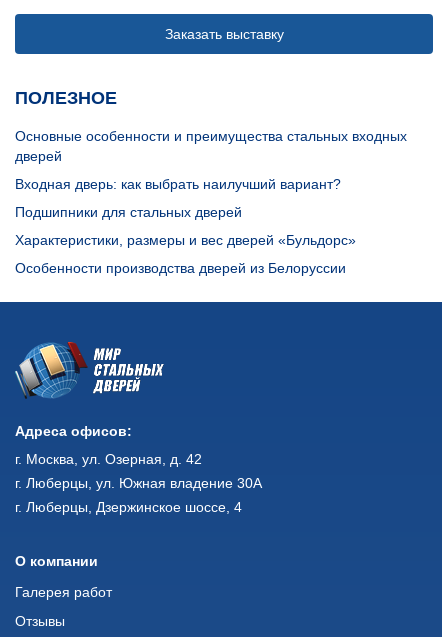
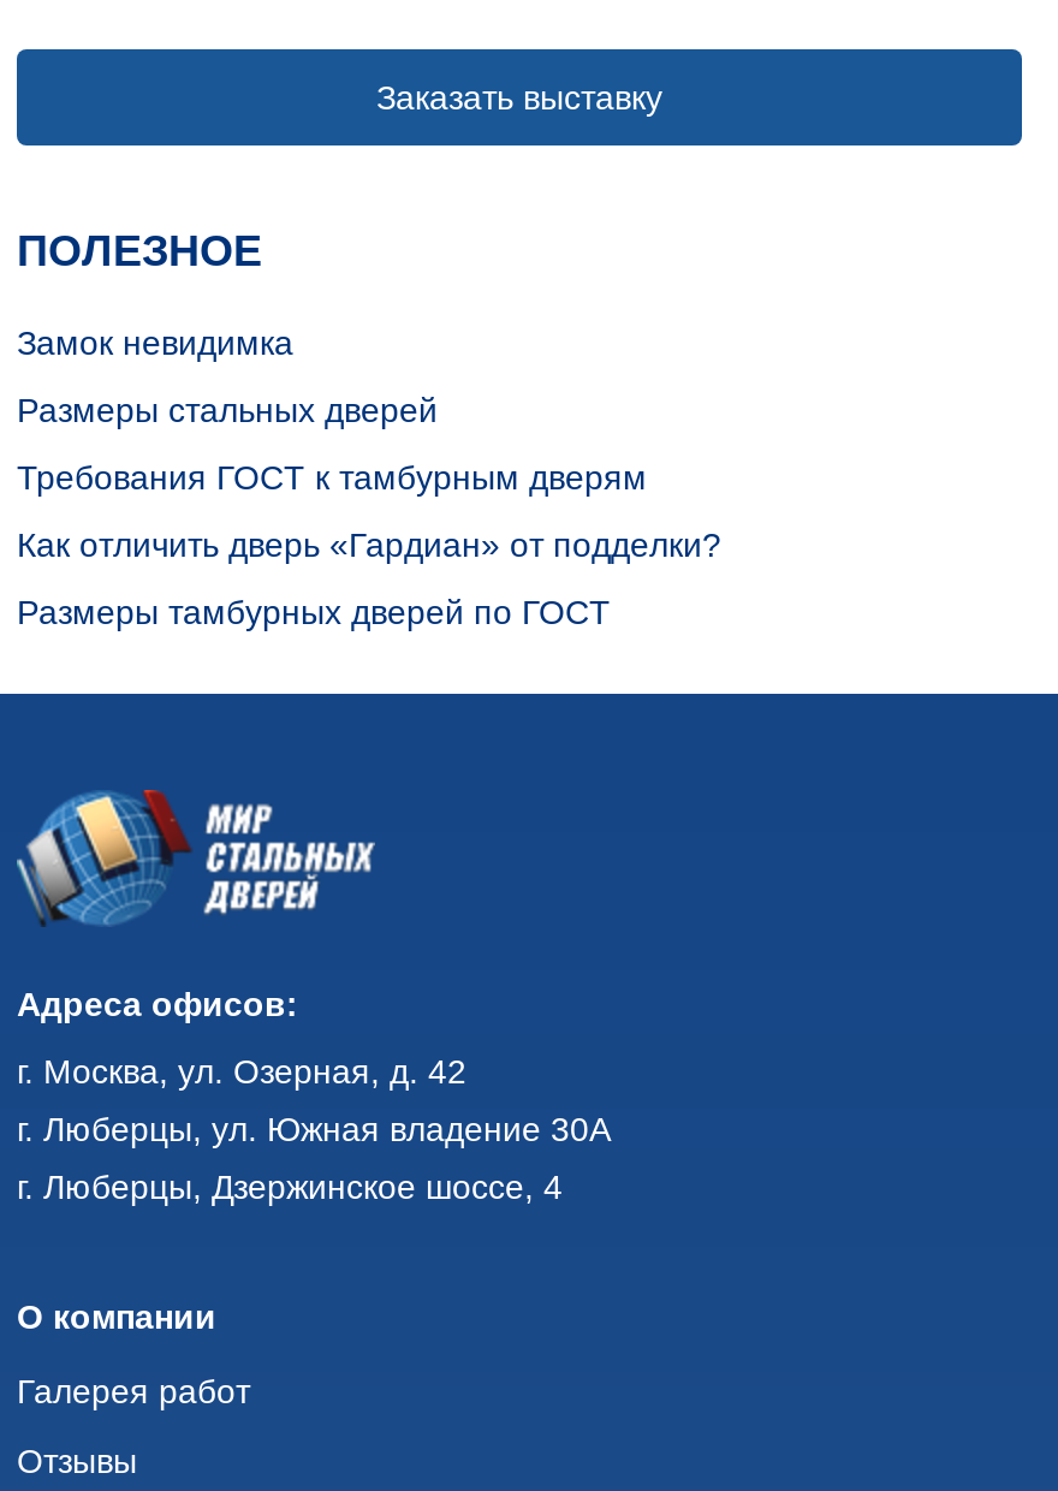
- Основные особенности и преимущества стальных входных
- дверей
+ Замок невидимка

- Входная дверь: как выбрать наилучший вариант?
+ Размеры стальных дверей

- Подшипники для стальных дверей
+ Требования ГОСТ к тамбурным дверям

- Характеристики, размеры и вес дверей «Бульдорс»
+ Как отличить дверь «Гардиан» от подделки?

- Особенности производства дверей из Белоруссии
+ Размеры тамбурных дверей по ГОСТ
